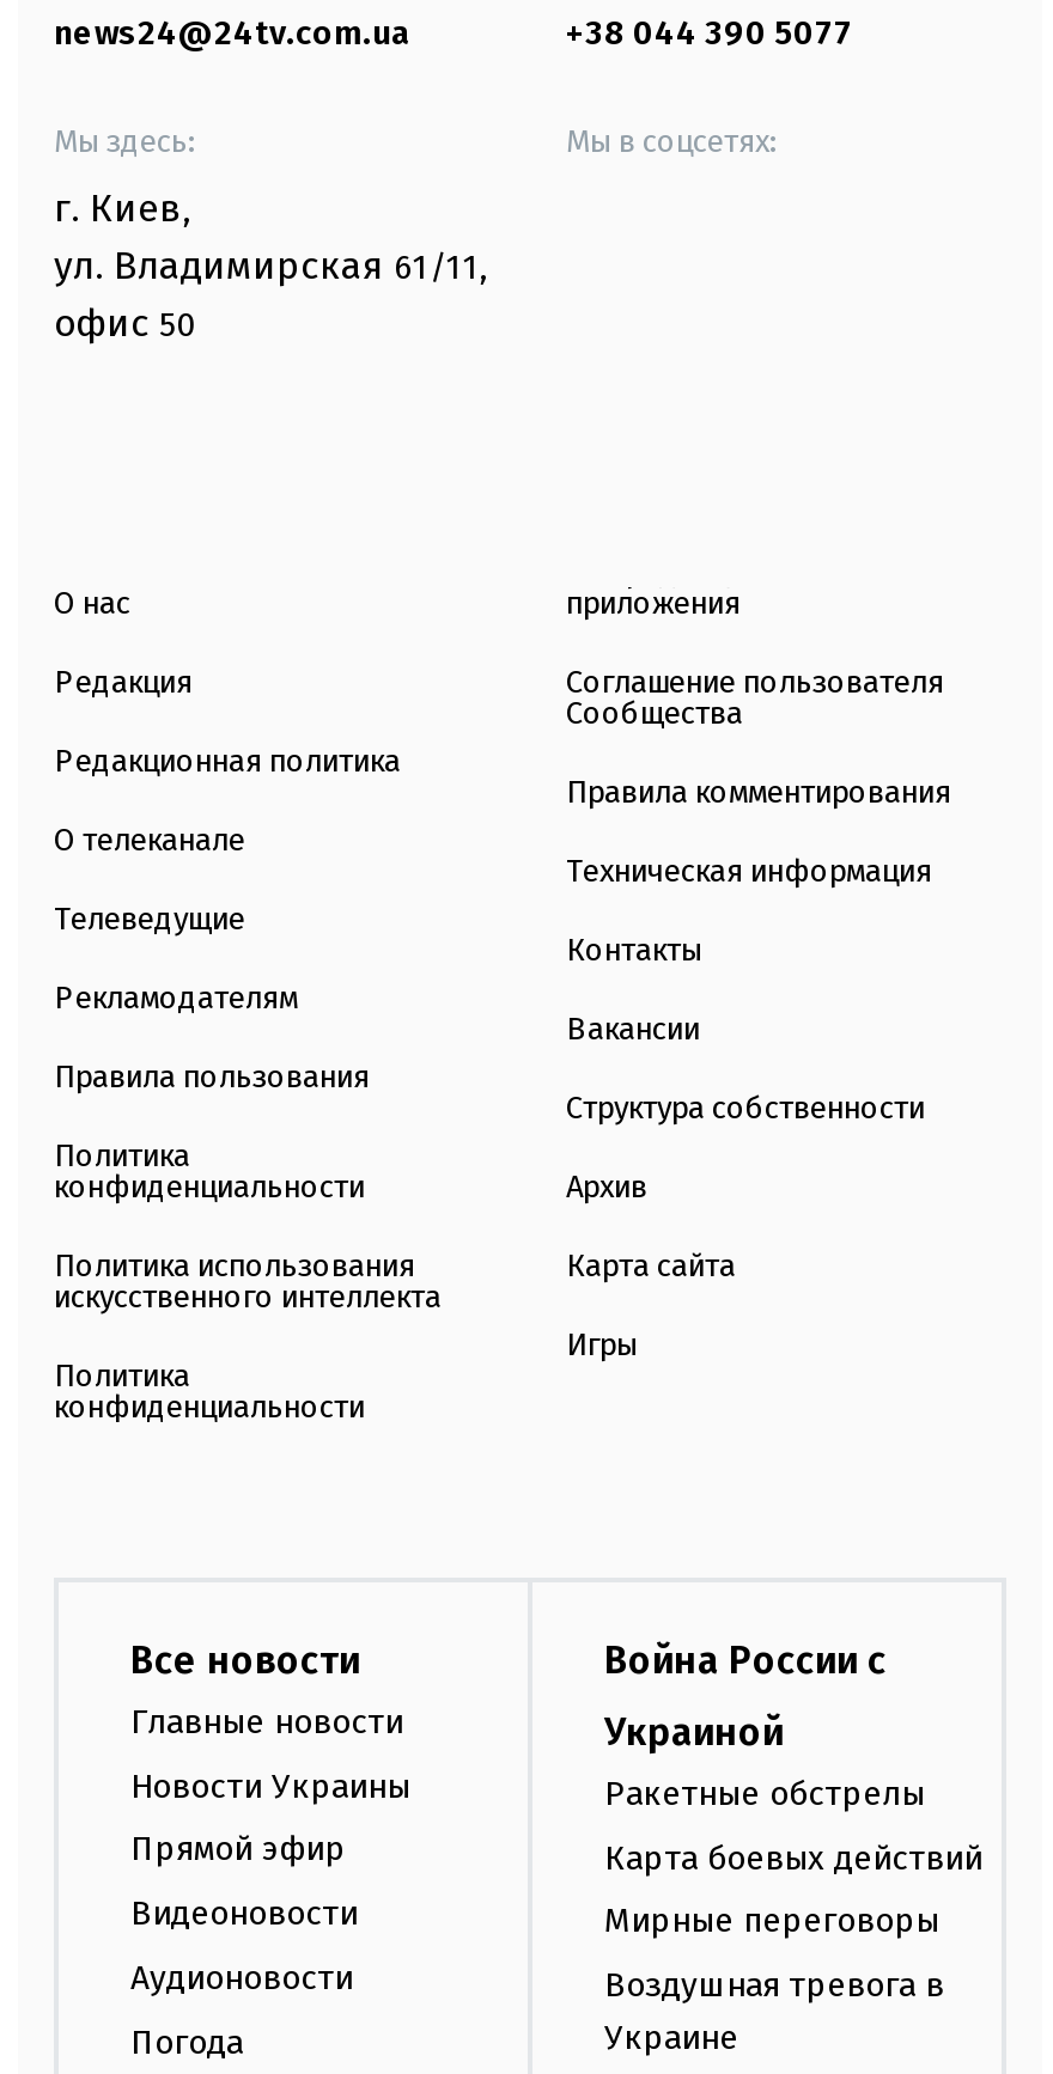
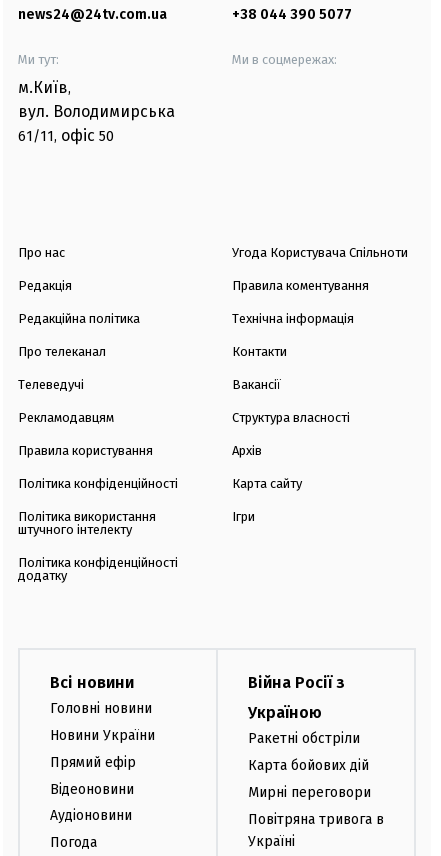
- Мы здесь:
- г. Киев,
- ул. Владимирская 61/11,
- офис 50
+ Ми тут:
+ м.Київ,
+ вул. Володимирська
+ 61/11, офіс 50

- Мы в соцсетях:
+ Ми в соцмережах:

- О нас
- Редакция
- Редакционная политика
- О телеканале
- Телеведущие
- Рекламодателям
- Правила пользования
- Политика
- конфиденциальности
- Политика использования
- искусственного интеллекта
- Политика
- конфиденциальности
+ Про нас
+ Редакція
+ Редакційна політика
+ Про телеканал
+ Телеведучі
+ Рекламодавцям
+ Правила користування
+ Політика конфіденційності
+ Політика використання
+ штучного інтелекту
+ Політика конфіденційності
+ додатку

- приложения
- Соглашение пользователя
- Сообщества
- Правила комментирования
- Техническая информация
- Контакты
- Вакансии
- Структура собственности
- Архив
- Карта сайта
- Игры
+ Угода Користувача Спільноти
+ Правила коментування
+ Технічна інформація
+ Контакти
+ Вакансії
+ Структура власності
+ Архів
+ Карта сайту
+ Ігри

- Все новости
- Главные новости
- Новости Украины
- Прямой эфир
- Видеоновости
- Аудионовости
+ Всі новини
+ Головні новини
+ Новини України
+ Прямий ефір
+ Відеоновини
+ Аудіоновини

- Война России с
+ Війна Росії з

- Украиной
- Ракетные обстрелы
+ Україною
+ Ракетні обстріли

- Карта боевых действий
+ Карта бойових дій

- Мирные переговоры
+ Мирні переговори

- Воздушная тревога в
- Украине
+ Повітряна тривога в
+ Україні
